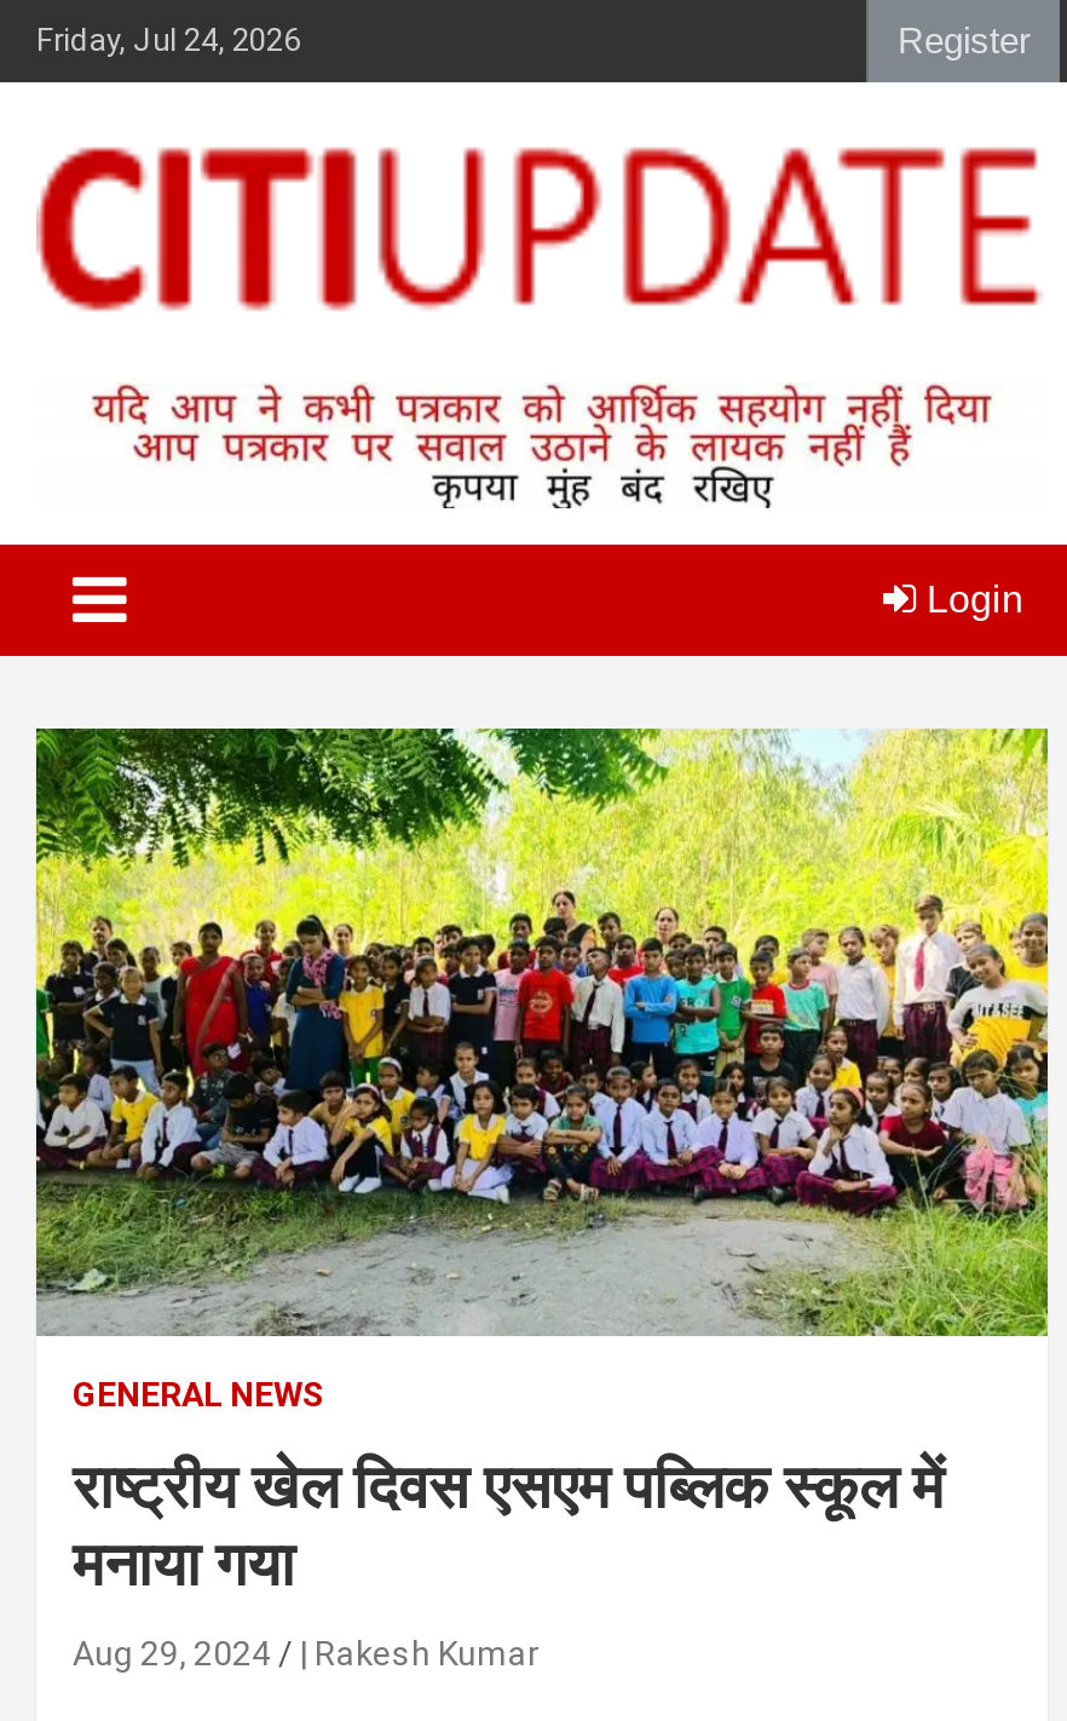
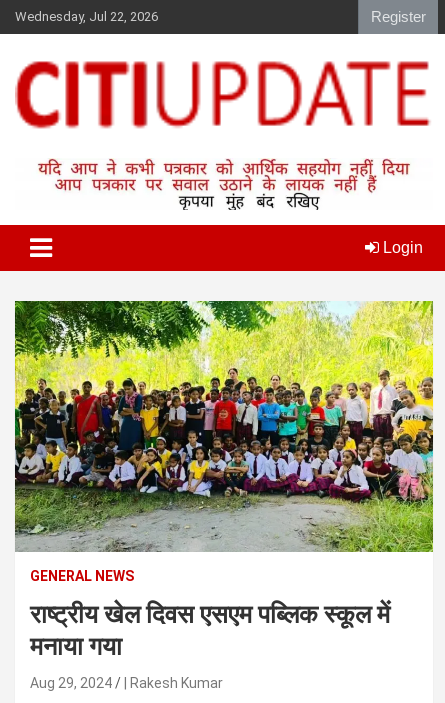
- Friday, Jul 24, 2026
+ Wednesday, Jul 22, 2026
